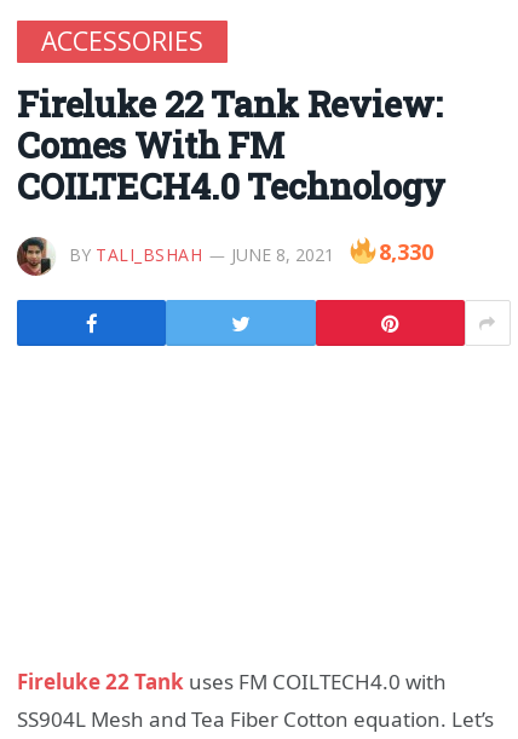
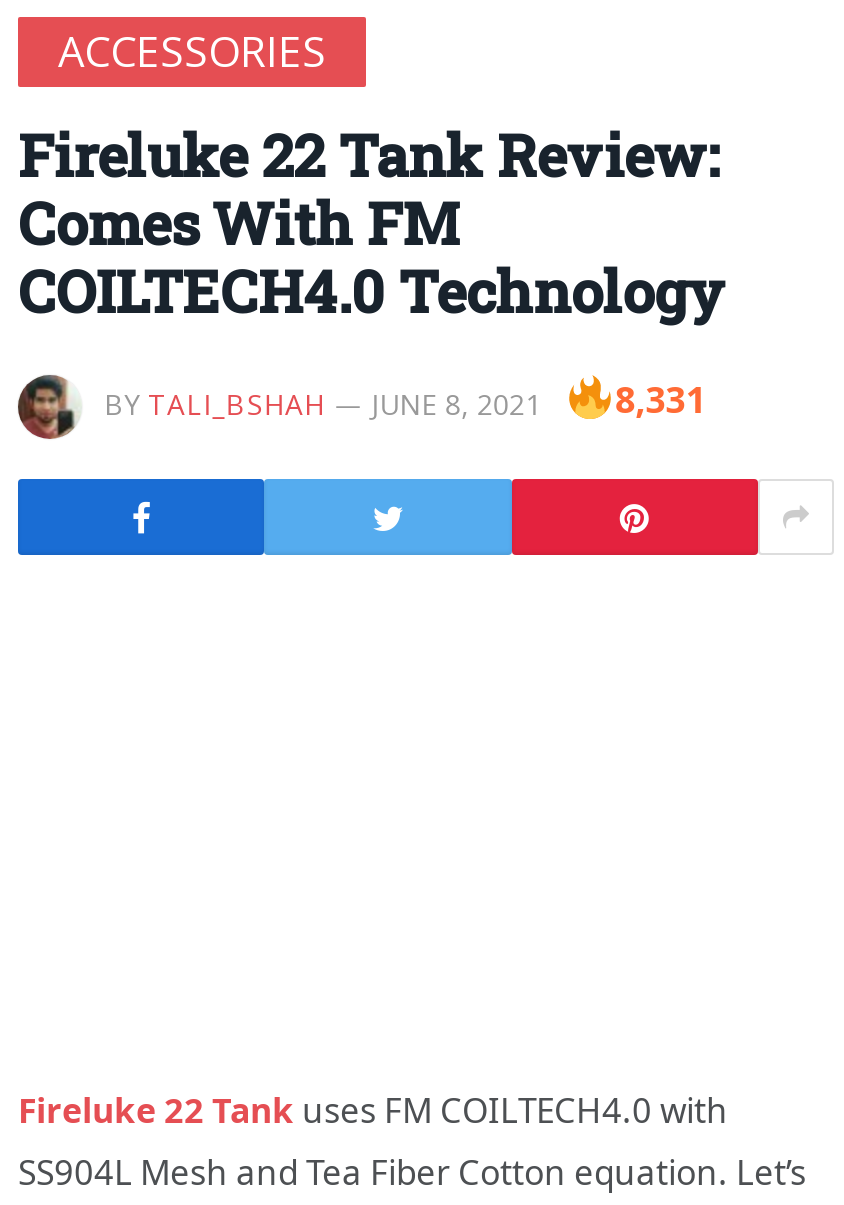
- BY TALI_BSHAH JUNE 8, 2021 8,330
+ BY TALI_BSHAH JUNE 8, 2021 8,331
